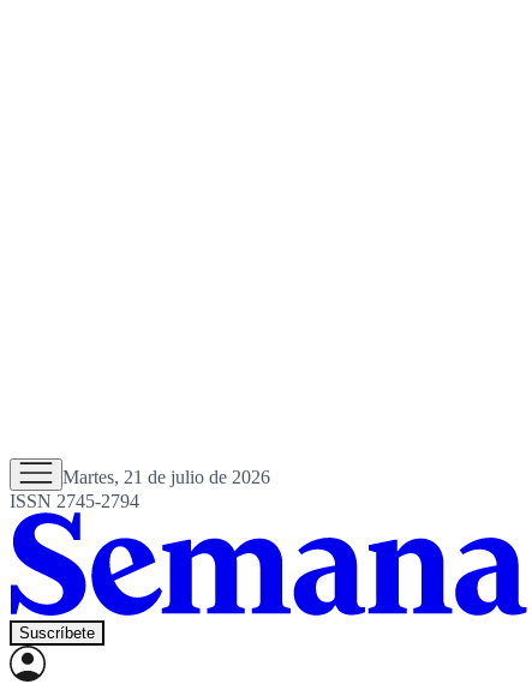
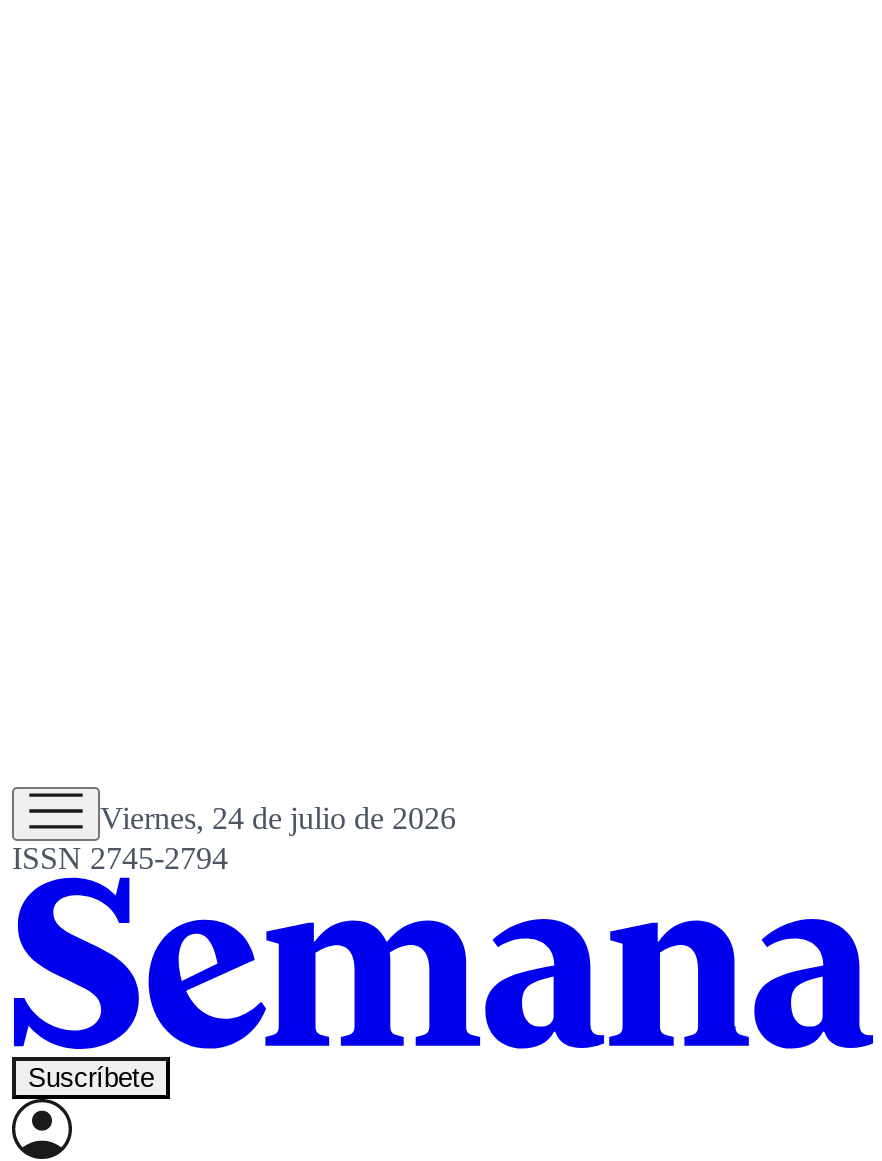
- Martes, 21 de julio de 2026
+ Viernes, 24 de julio de 2026
